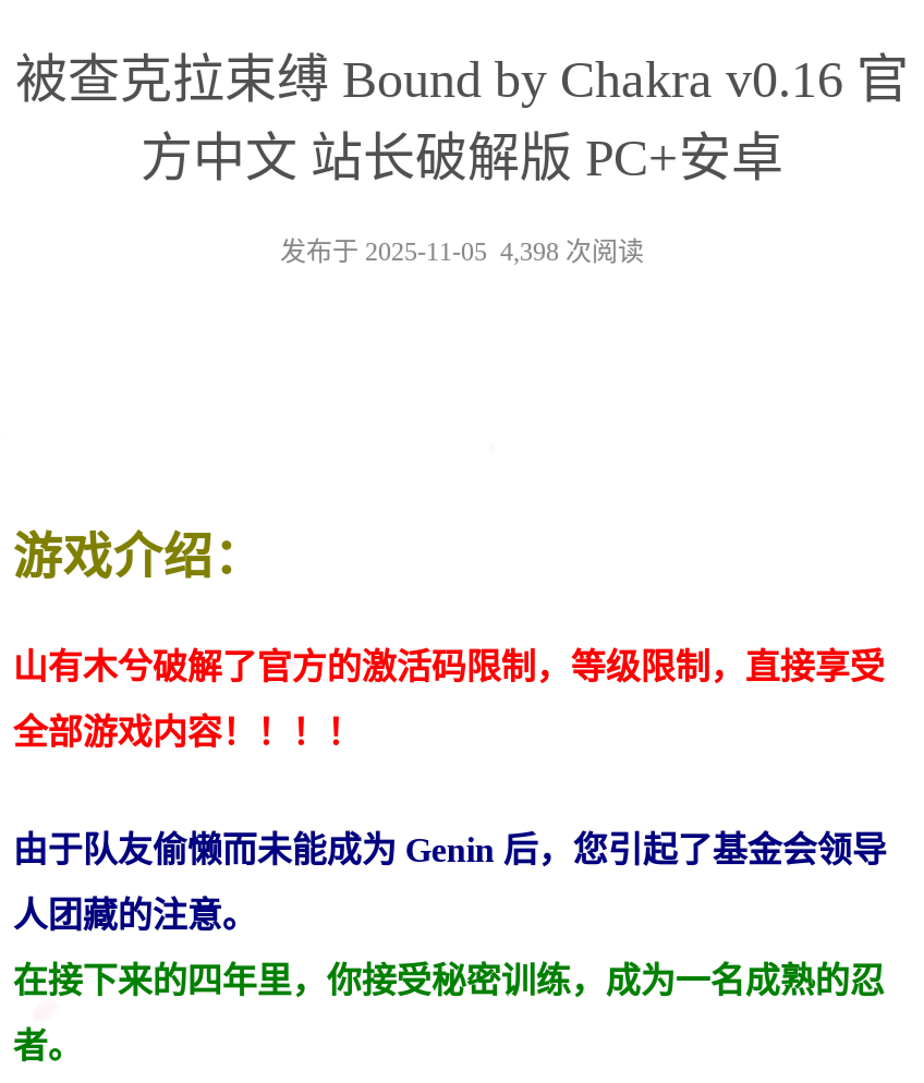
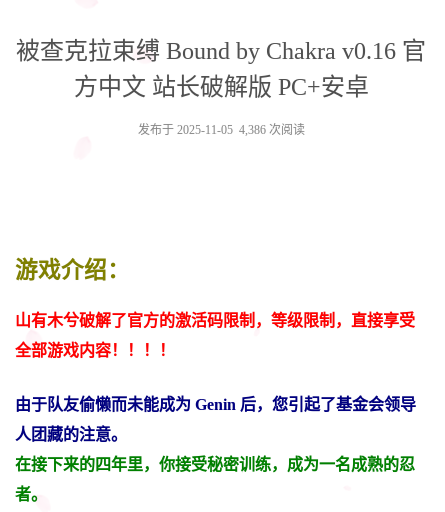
- 发布于 2025-11-05 4,398 次阅读
+ 发布于 2025-11-05 4,386 次阅读
